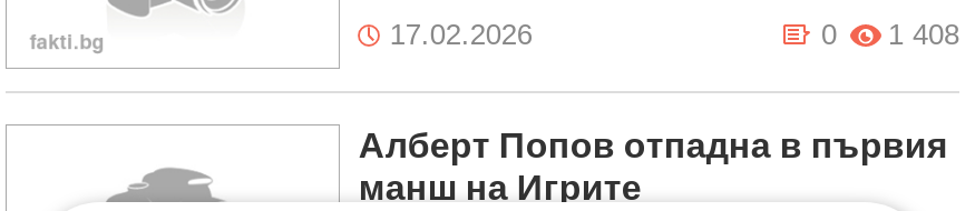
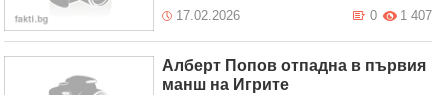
- 0 1 408
+ 0 1 407
